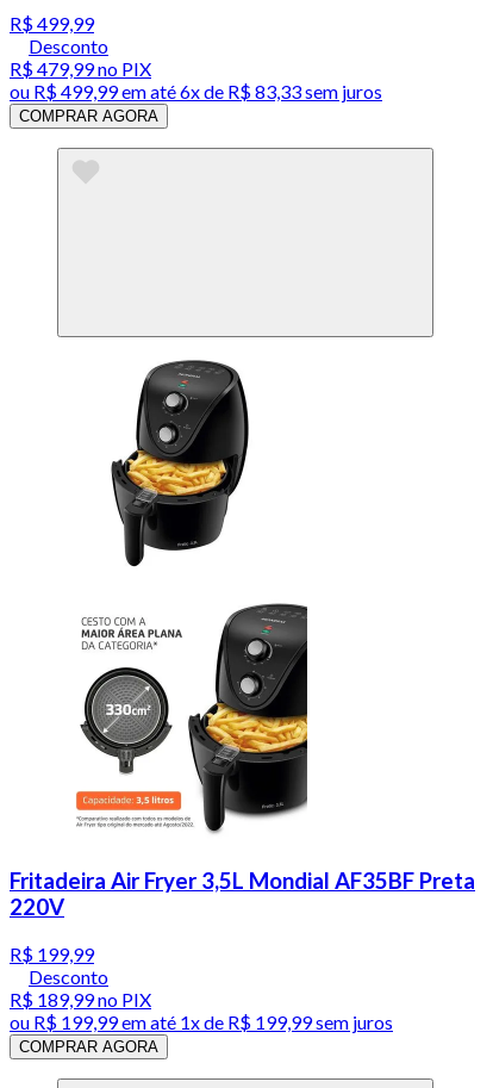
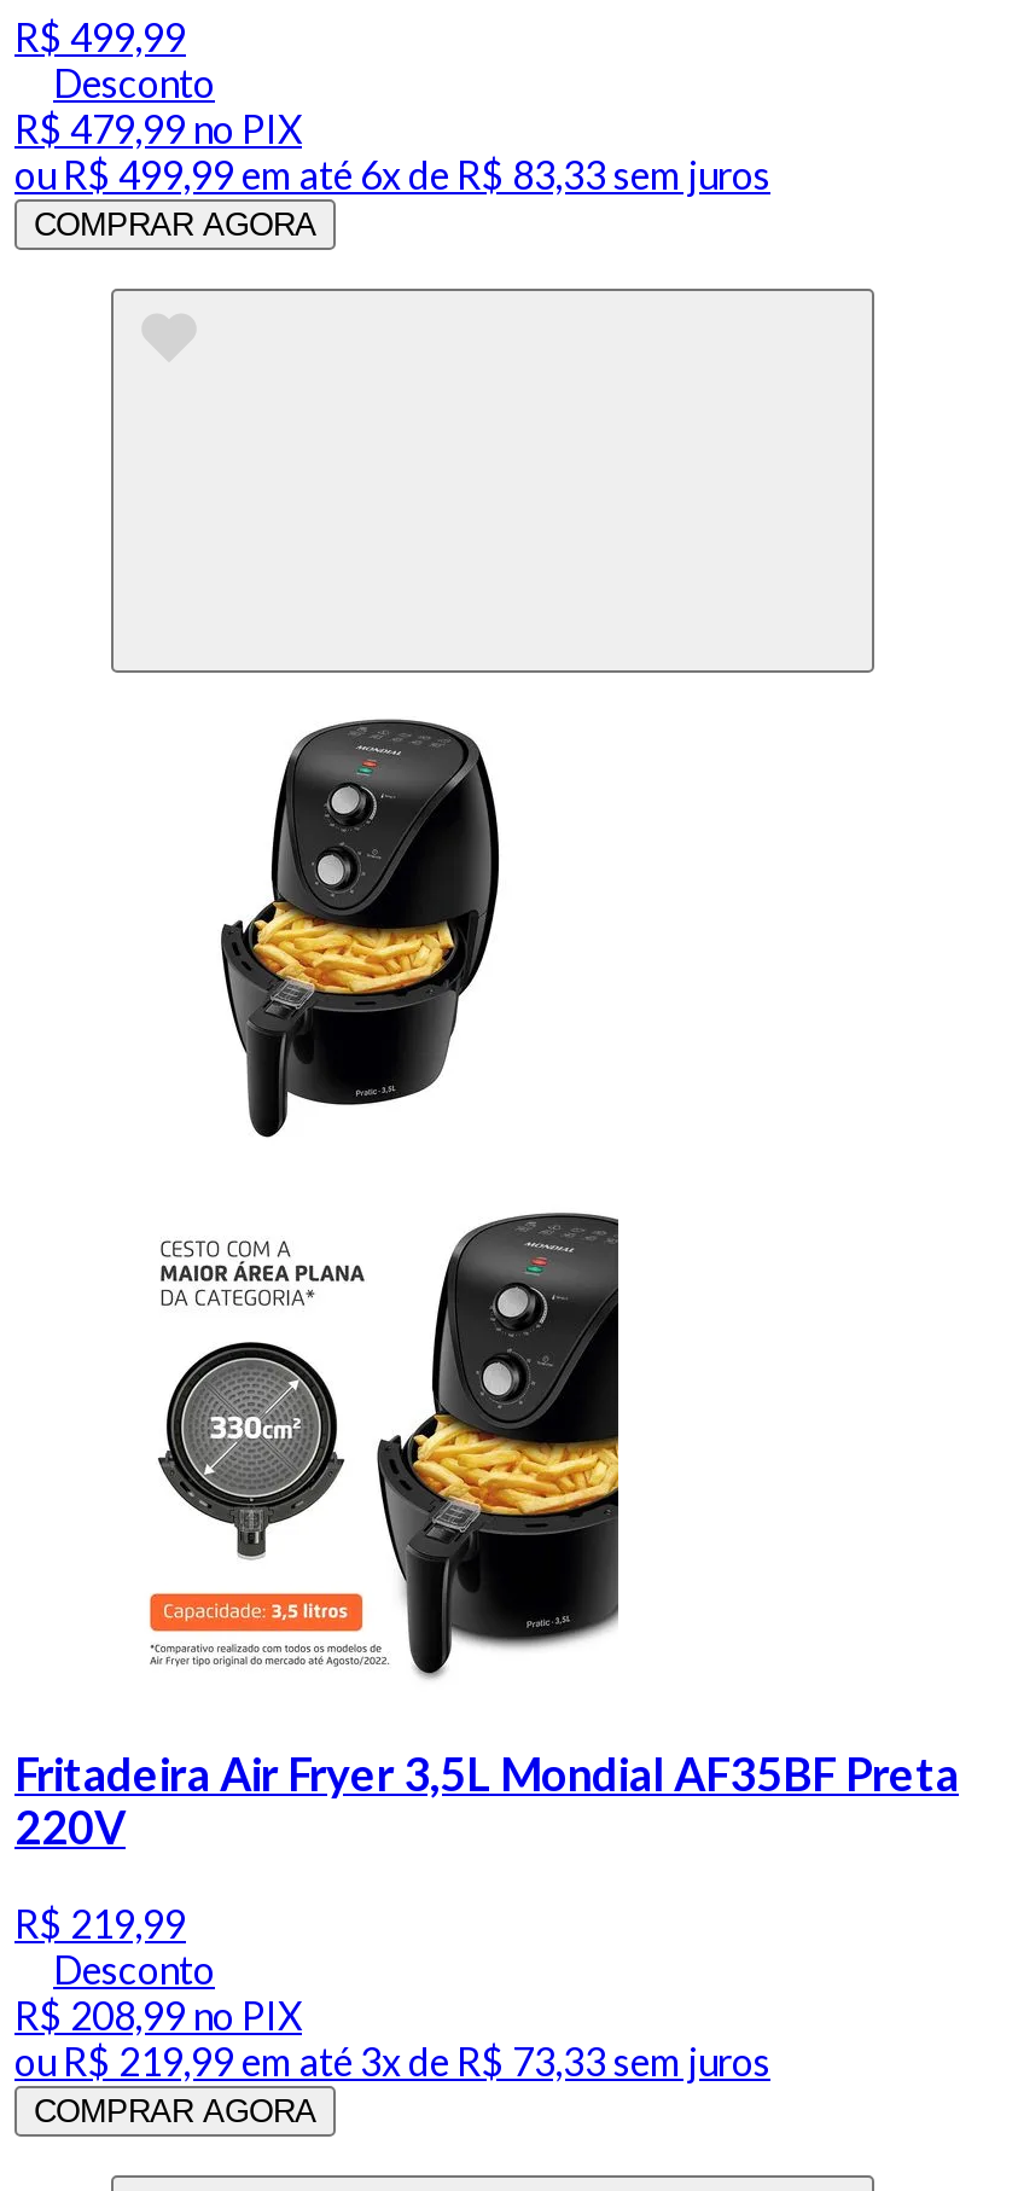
- R$ 199,99
+ R$ 219,99

- R$ 189,99no PIX
+ R$ 208,99no PIX

- ouR$ 199,99em até 1x de R$ 199,99 sem juros
+ ouR$ 219,99em até 3x de R$ 73,33 sem juros
